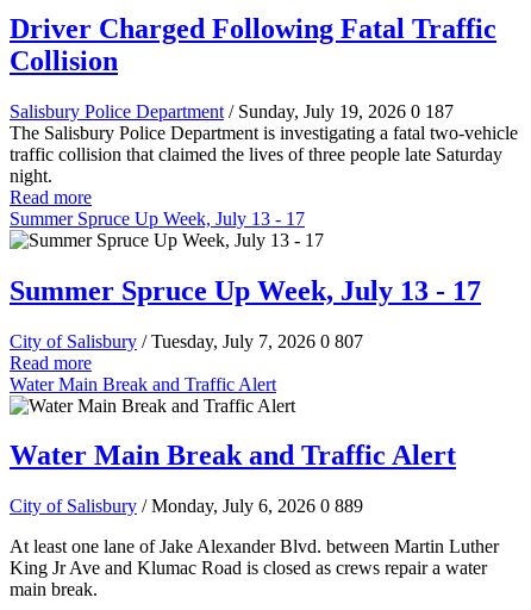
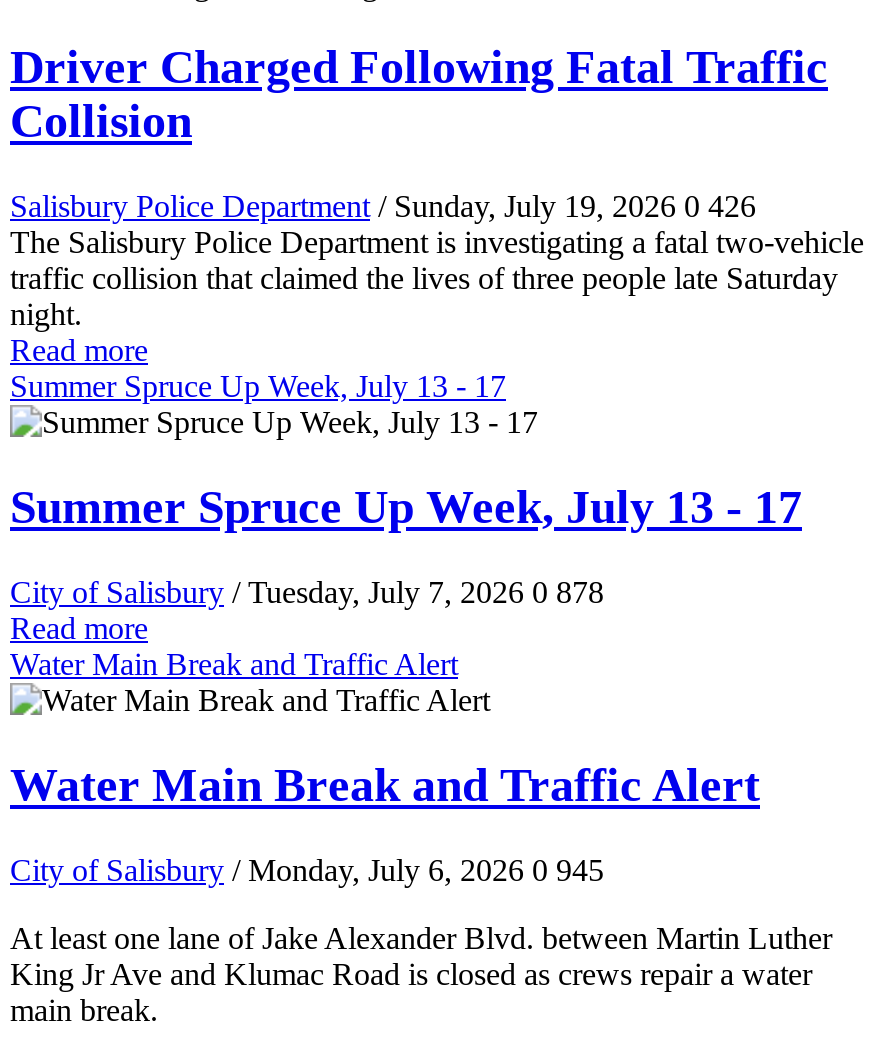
- Salisbury Police Department / Sunday, July 19, 2026 0 187
+ Salisbury Police Department / Sunday, July 19, 2026 0 426

- City of Salisbury / Tuesday, July 7, 2026 0 807
+ City of Salisbury / Tuesday, July 7, 2026 0 878

- City of Salisbury / Monday, July 6, 2026 0 889
+ City of Salisbury / Monday, July 6, 2026 0 945
